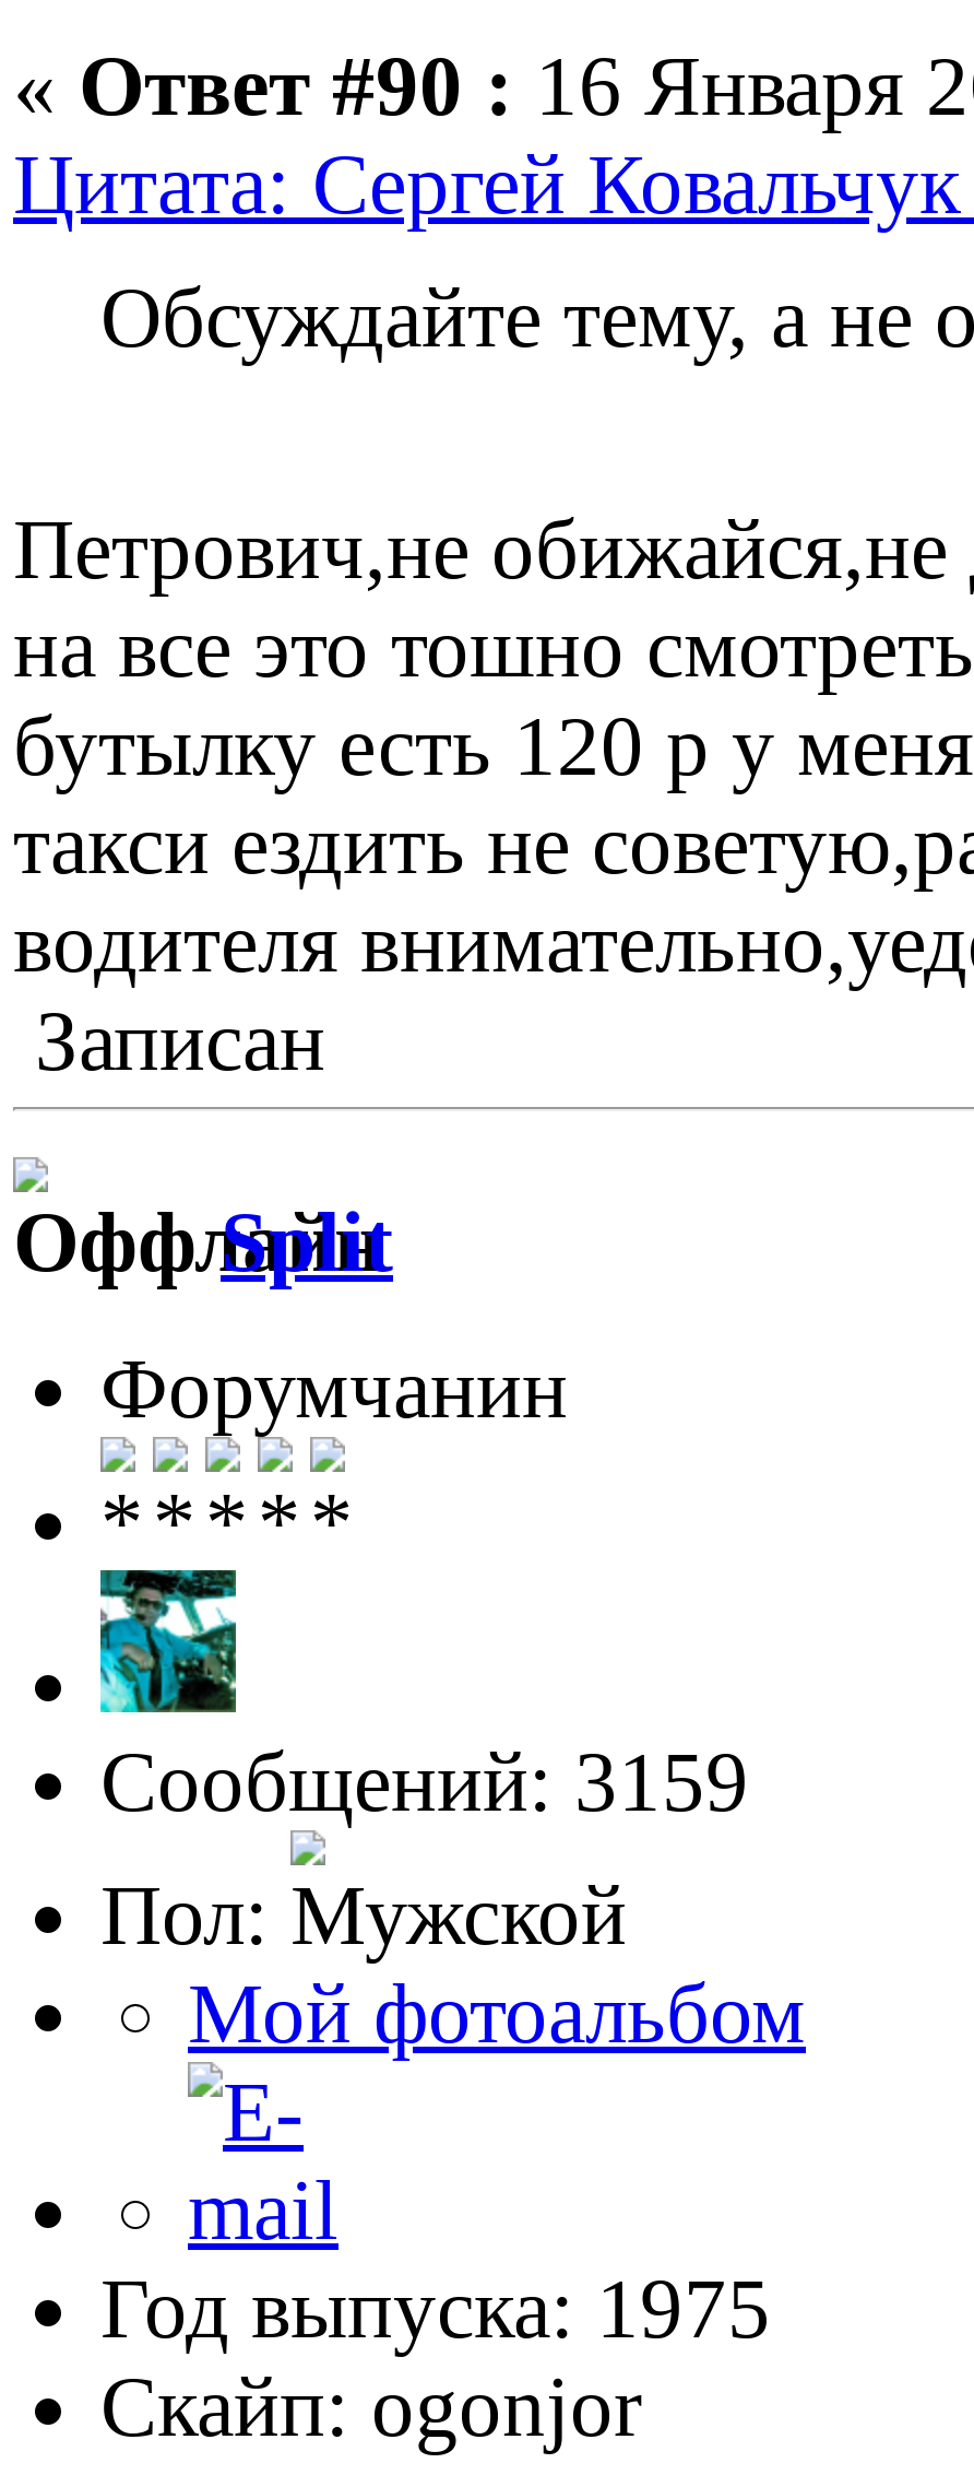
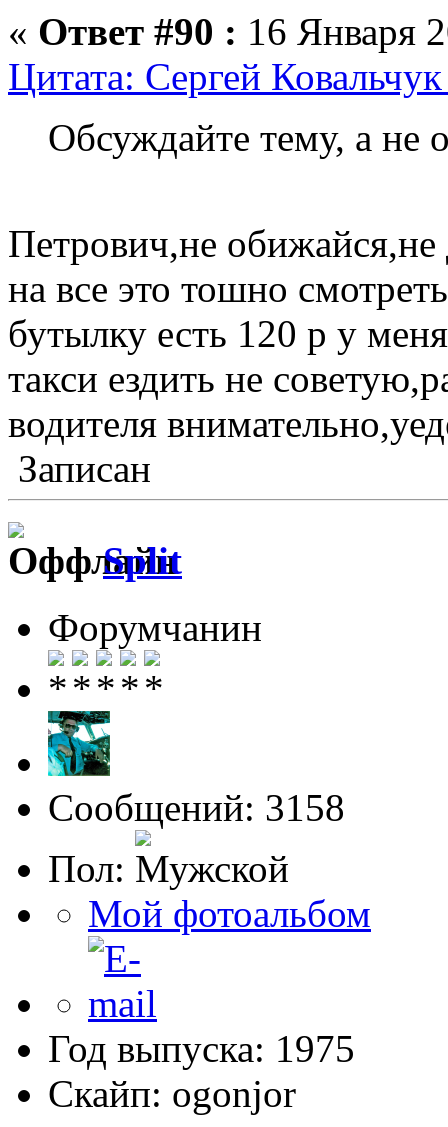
- Сообщений: 3159
+ Сообщений: 3158
